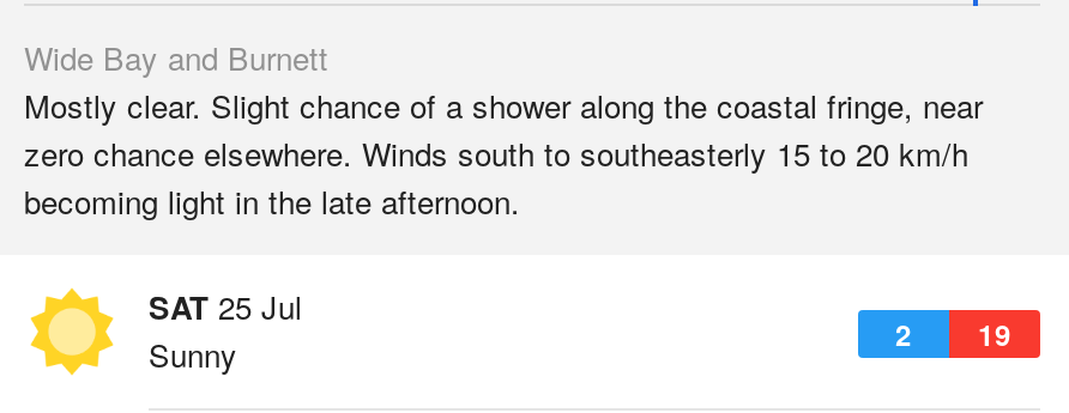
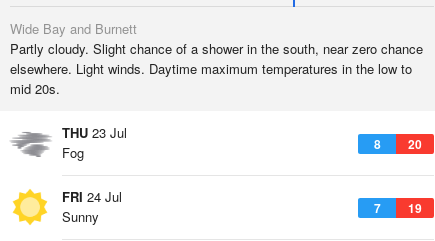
- Mostly clear. Slight chance of a shower along the coastal fringe, near
- zero chance elsewhere. Winds south to southeasterly 15 to 20 km/h
- becoming light in the late afternoon.
- SAT 25 Jul
- 2
+ Partly cloudy. Slight chance of a shower in the south, near zero chance
+ elsewhere. Light winds. Daytime maximum temperatures in the low to
+ mid 20s.
+ THU 23 Jul
+ 8
+ 20
+ Fog
+ FRI 24 Jul
+ 7
